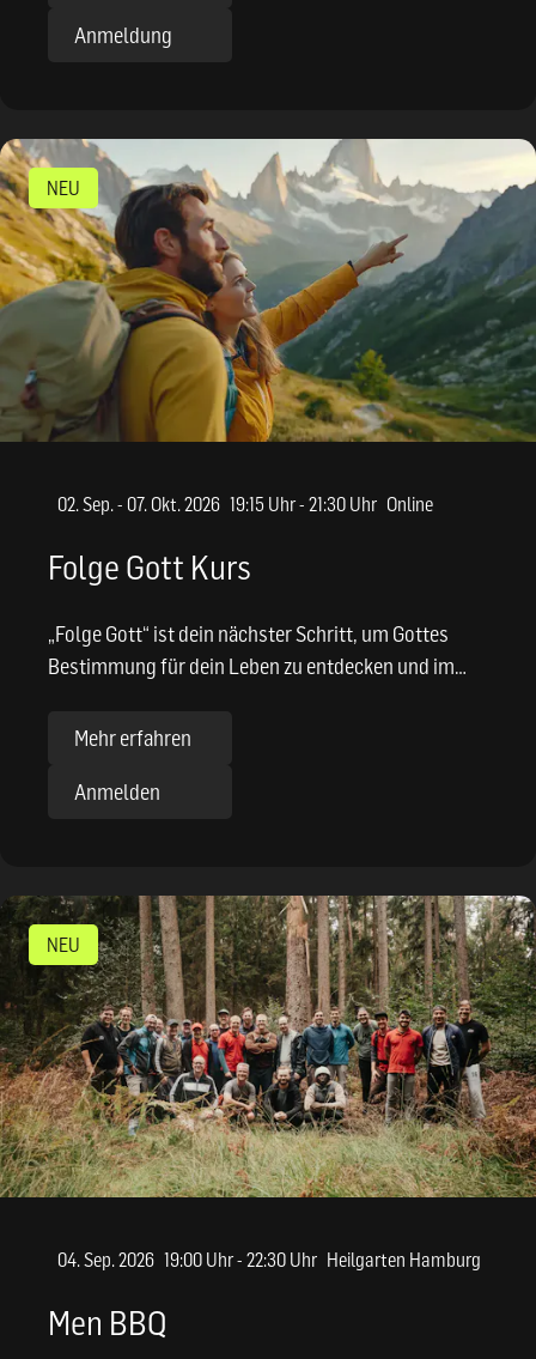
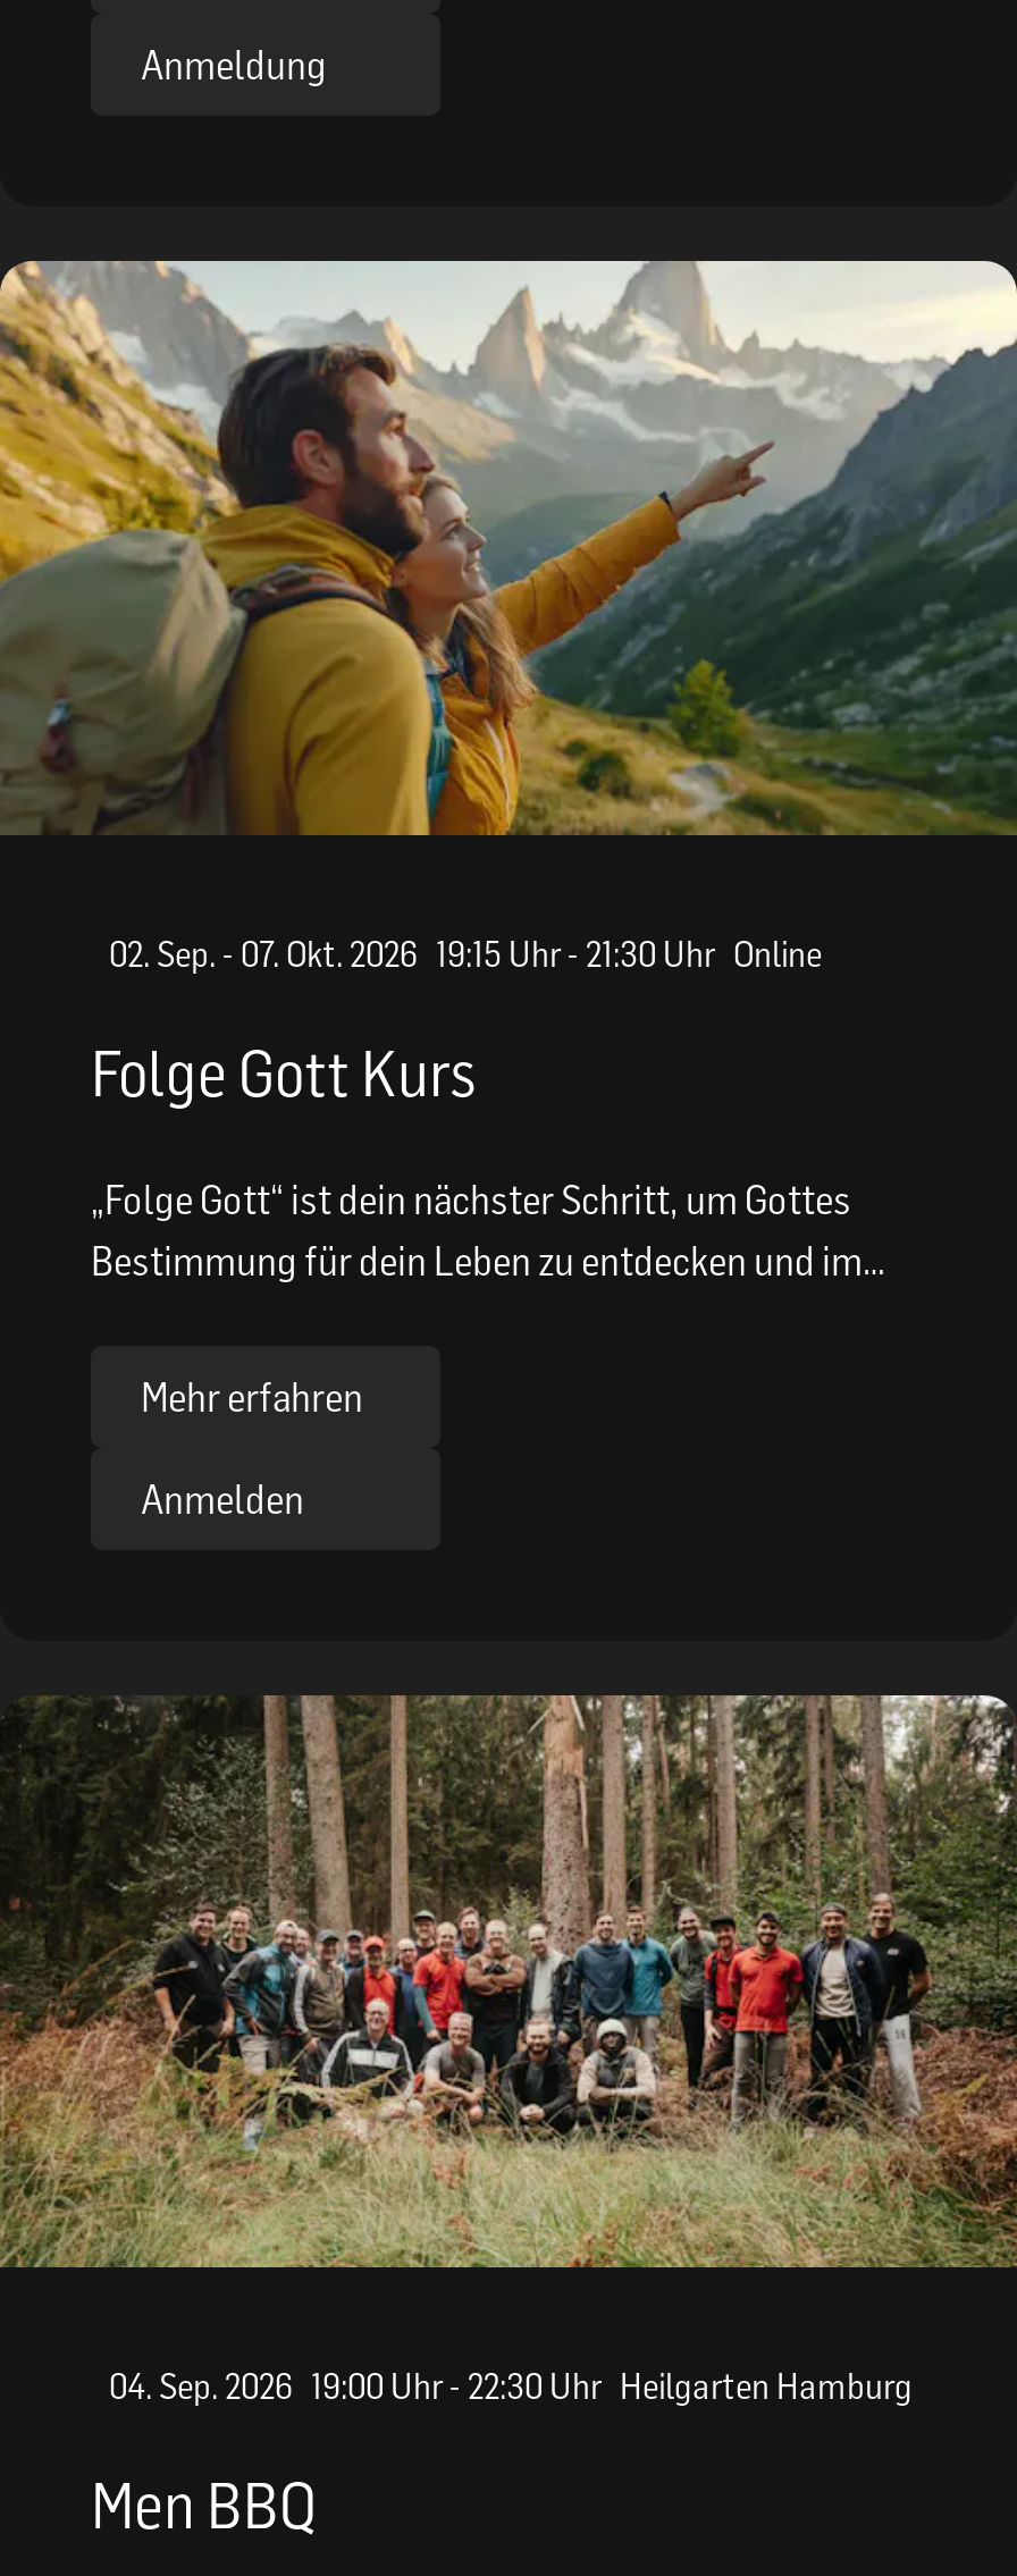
- NEU

- NEU
